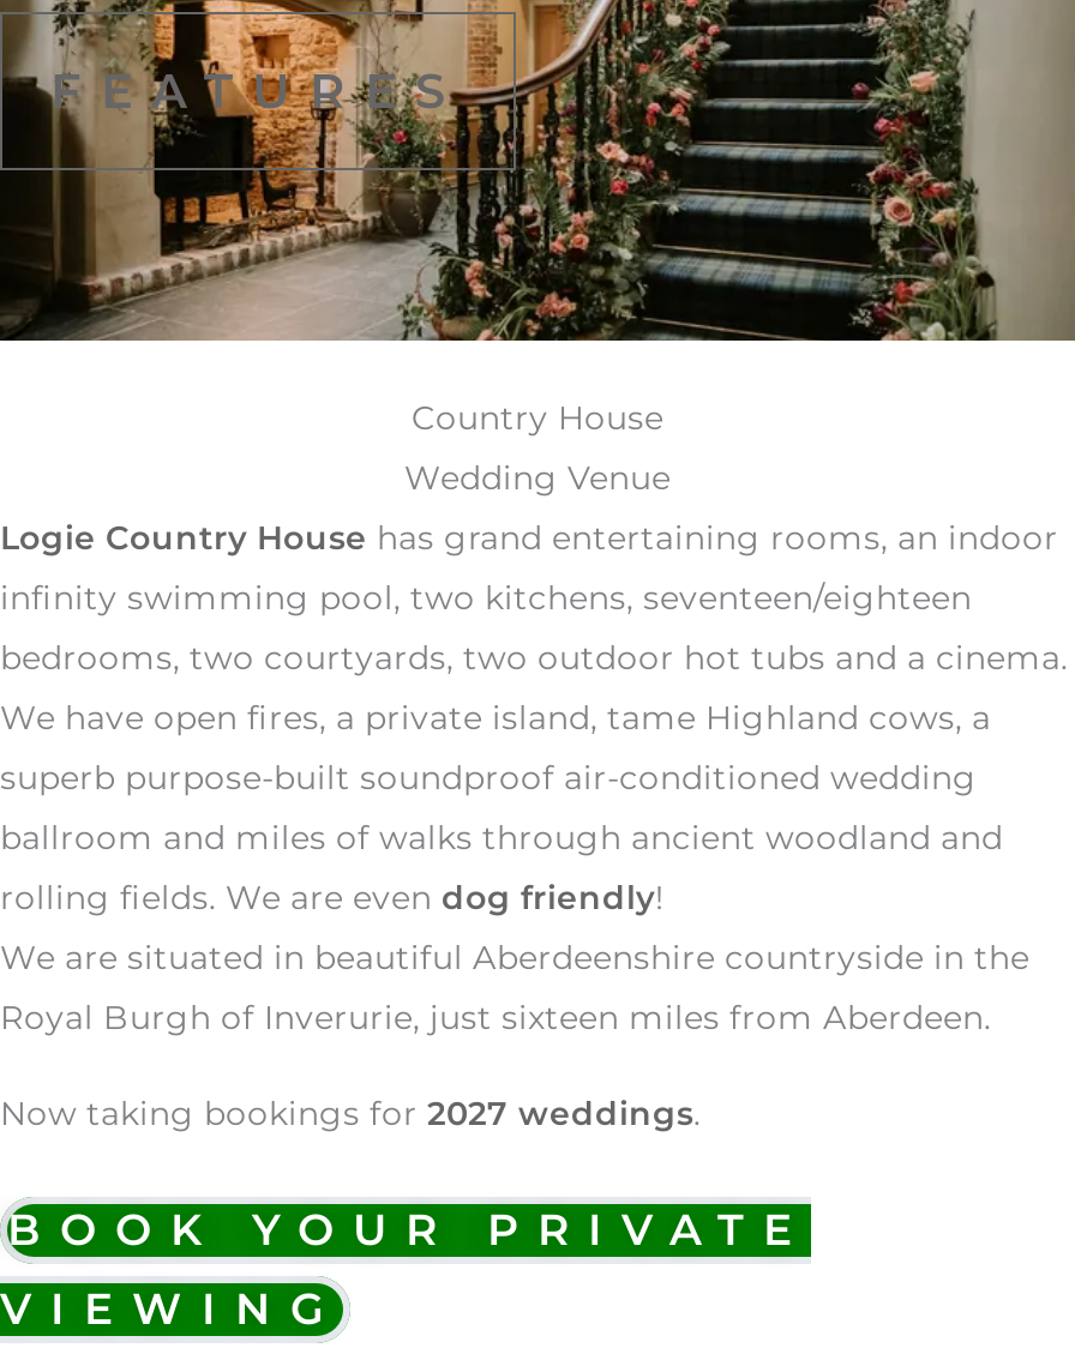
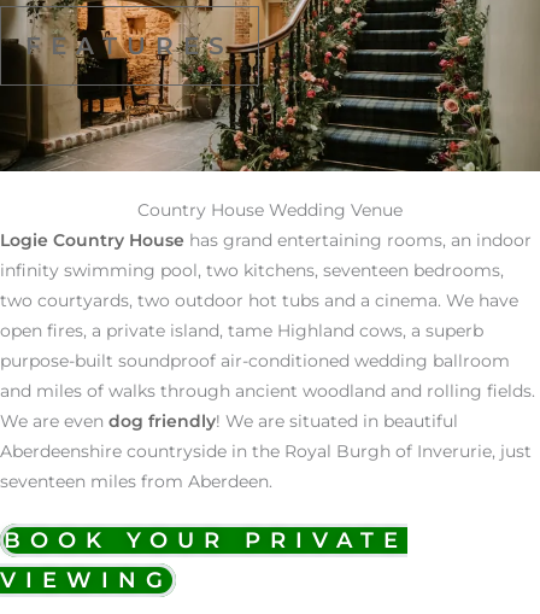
- infinity swimming pool, two kitchens, seventeen/eighteen
- bedrooms, two courtyards, two outdoor hot tubs and a cinema.
- We have open fires, a private island, tame Highland cows, a
- superb purpose-built soundproof air-conditioned wedding
- ballroom and miles of walks through ancient woodland and
- rolling fields. We are even dog friendly!
- We are situated in beautiful Aberdeenshire countryside in the
- Royal Burgh of Inverurie, just sixteen miles from Aberdeen.
- Now taking bookings for 2027 weddings.
+ infinity swimming pool, two kitchens, seventeen bedrooms,
+ two courtyards, two outdoor hot tubs and a cinema. We have
+ open fires, a private island, tame Highland cows, a superb
+ purpose-built soundproof air-conditioned wedding ballroom
+ and miles of walks through ancient woodland and rolling fields.
+ We are even dog friendly! We are situated in beautiful
+ Aberdeenshire countryside in the Royal Burgh of Inverurie, just
+ seventeen miles from Aberdeen.
